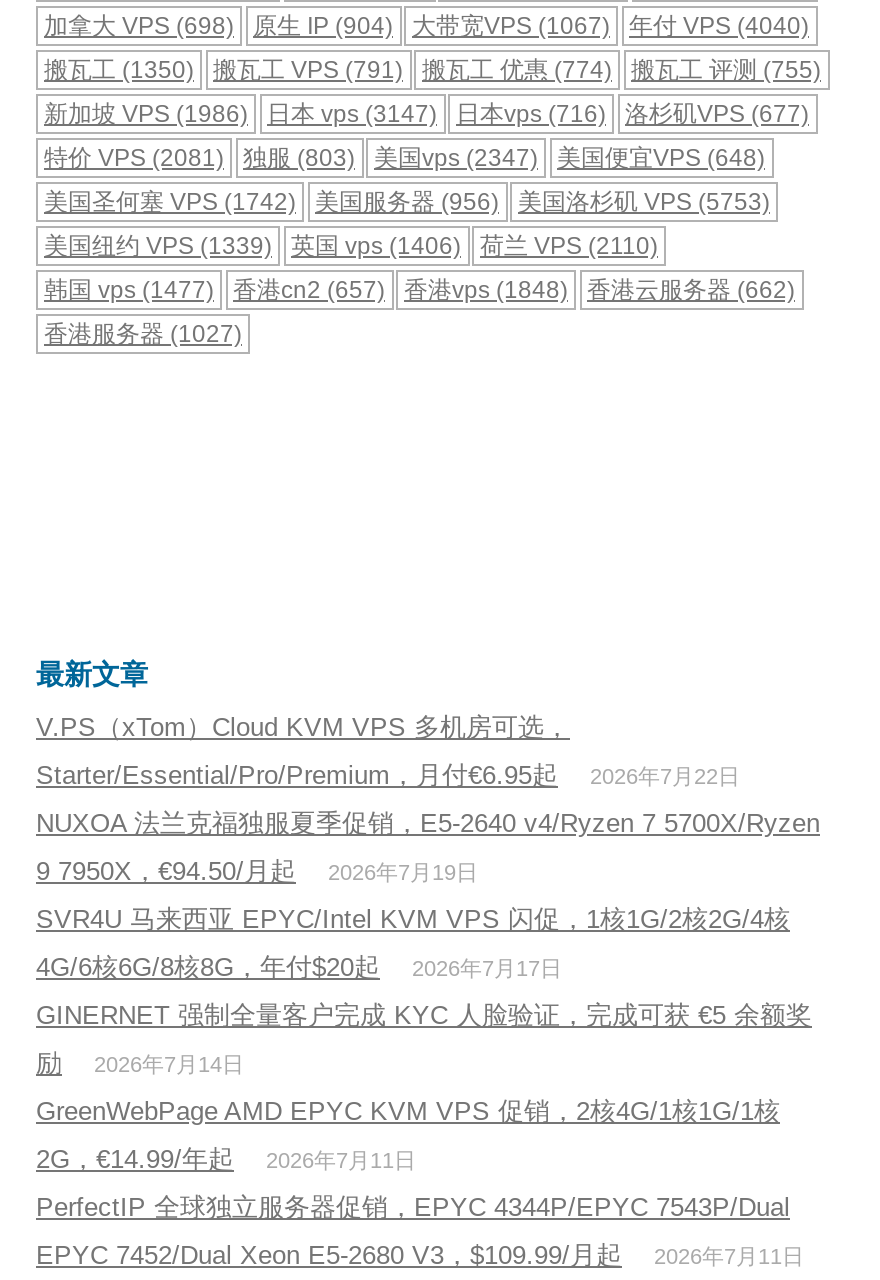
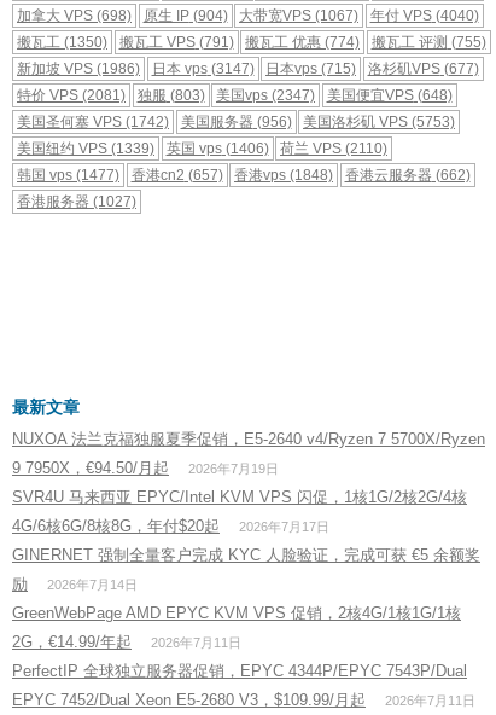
- 新加坡 VPS (1986) 日本 vps (3147) 日本vps (716) 洛杉矶VPS (677)
+ 新加坡 VPS (1986) 日本 vps (3147) 日本vps (715) 洛杉矶VPS (677)

- V.PS（xTom）Cloud KVM VPS 多机房可选，
- Starter/Essential/Pro/Premium，月付€6.95起
- 2026年7月22日
